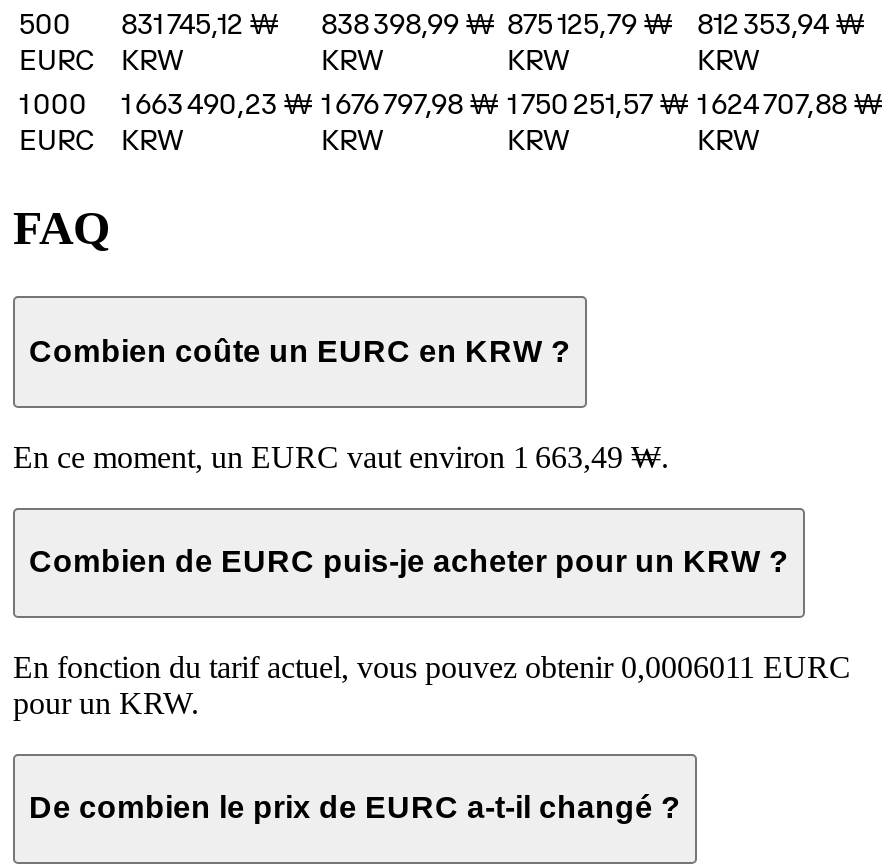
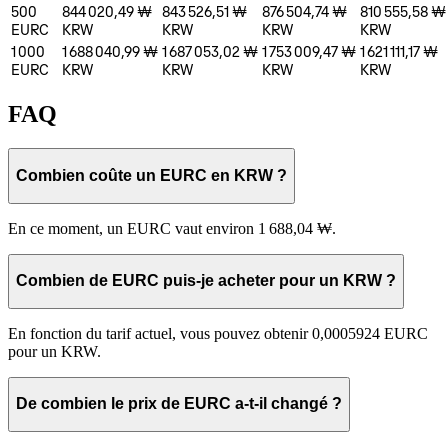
- 831 745,12 ₩
+ 844 020,49 ₩

- 838 398,99 ₩
+ 843 526,51 ₩

- 875 125,79 ₩
+ 876 504,74 ₩

- 812 353,94 ₩
+ 810 555,58 ₩

- 1 663 490,23 ₩
+ 1 688 040,99 ₩

- 1 676 797,98 ₩
+ 1 687 053,02 ₩

- 1 750 251,57 ₩
+ 1 753 009,47 ₩

- 1 624 707,88 ₩
+ 1 621 111,17 ₩

- En ce moment, un EURC vaut environ 1 663,49 ₩.
+ En ce moment, un EURC vaut environ 1 688,04 ₩.

- En fonction du tarif actuel, vous pouvez obtenir 0,0006011 EURC
+ En fonction du tarif actuel, vous pouvez obtenir 0,0005924 EURC
